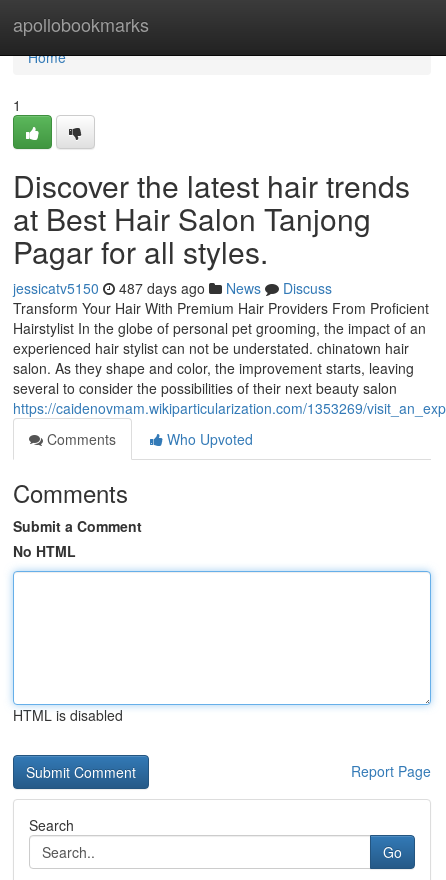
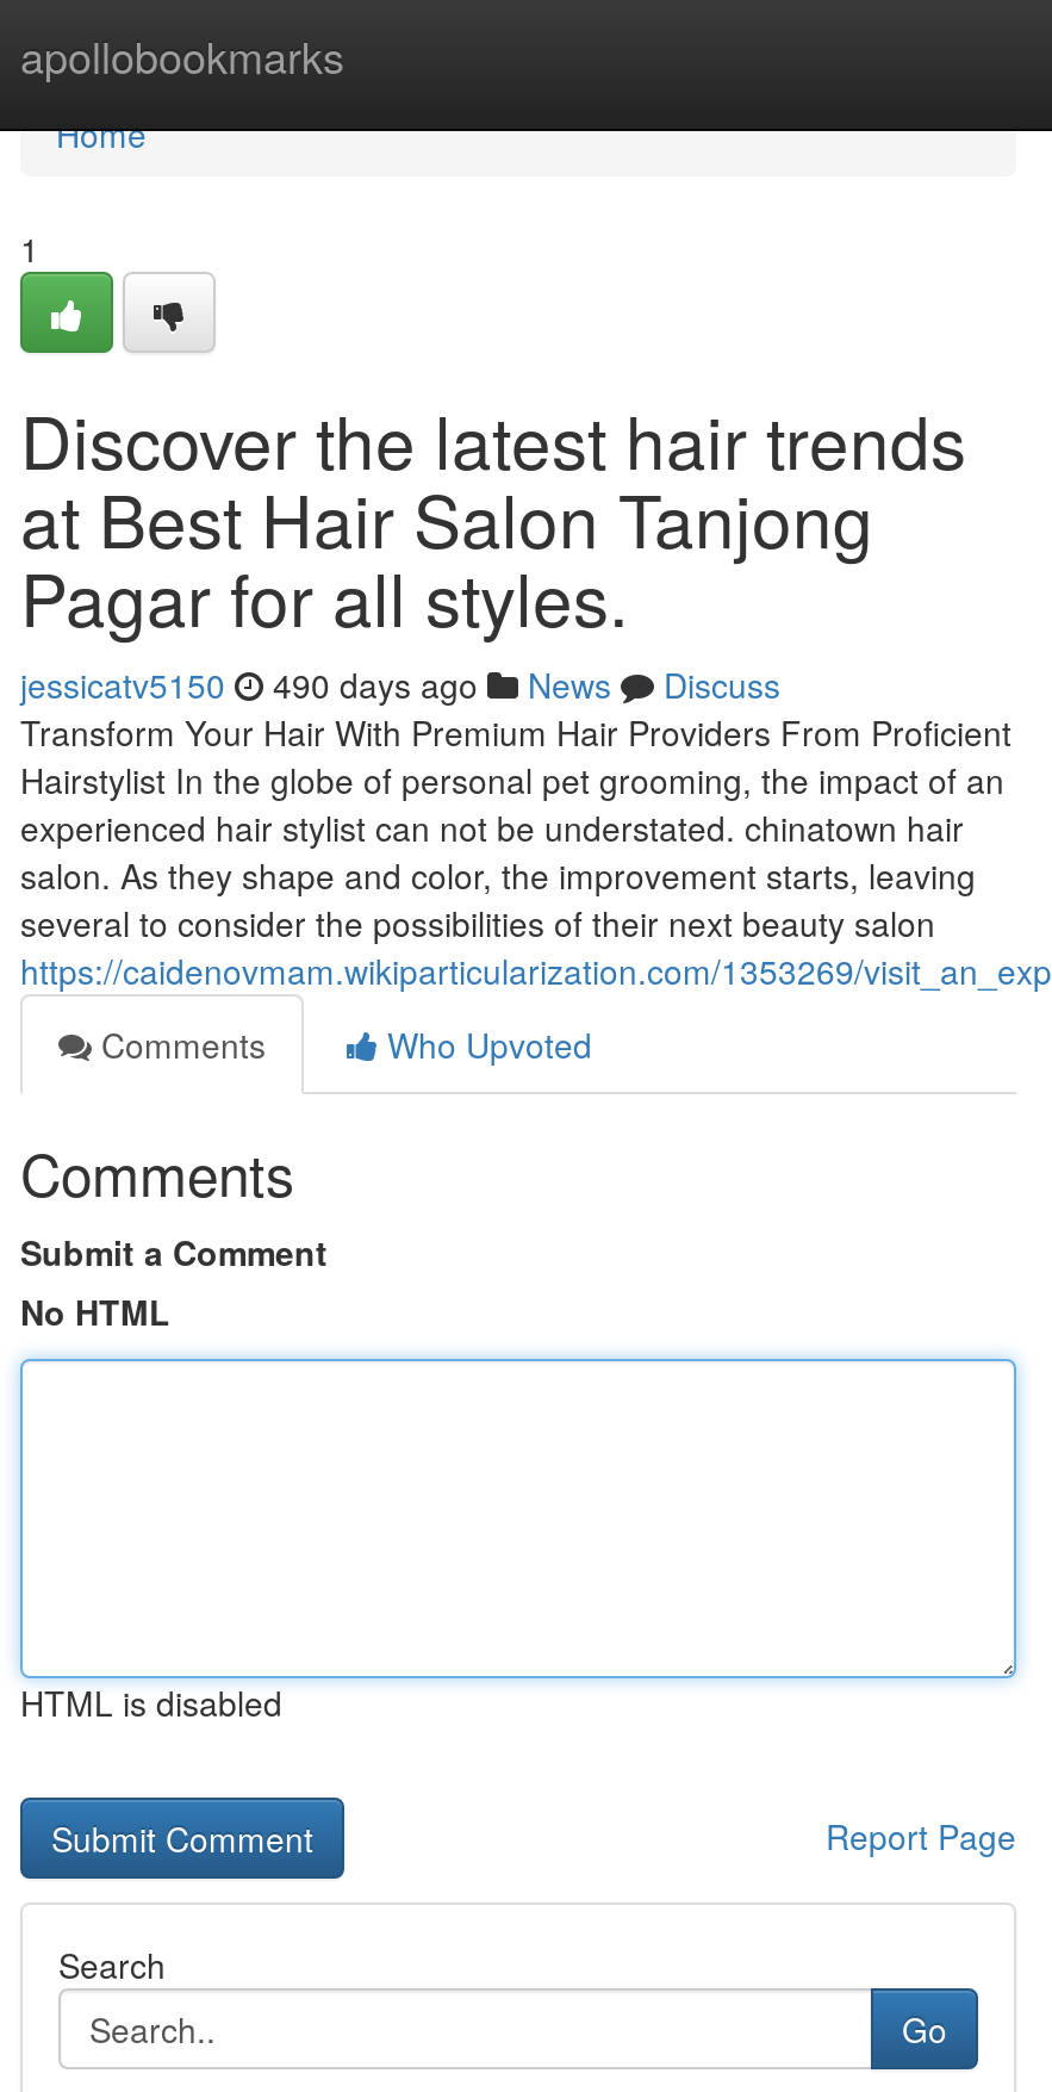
- jessicatv5150 487 days ago News Discuss
+ jessicatv5150 490 days ago News Discuss
